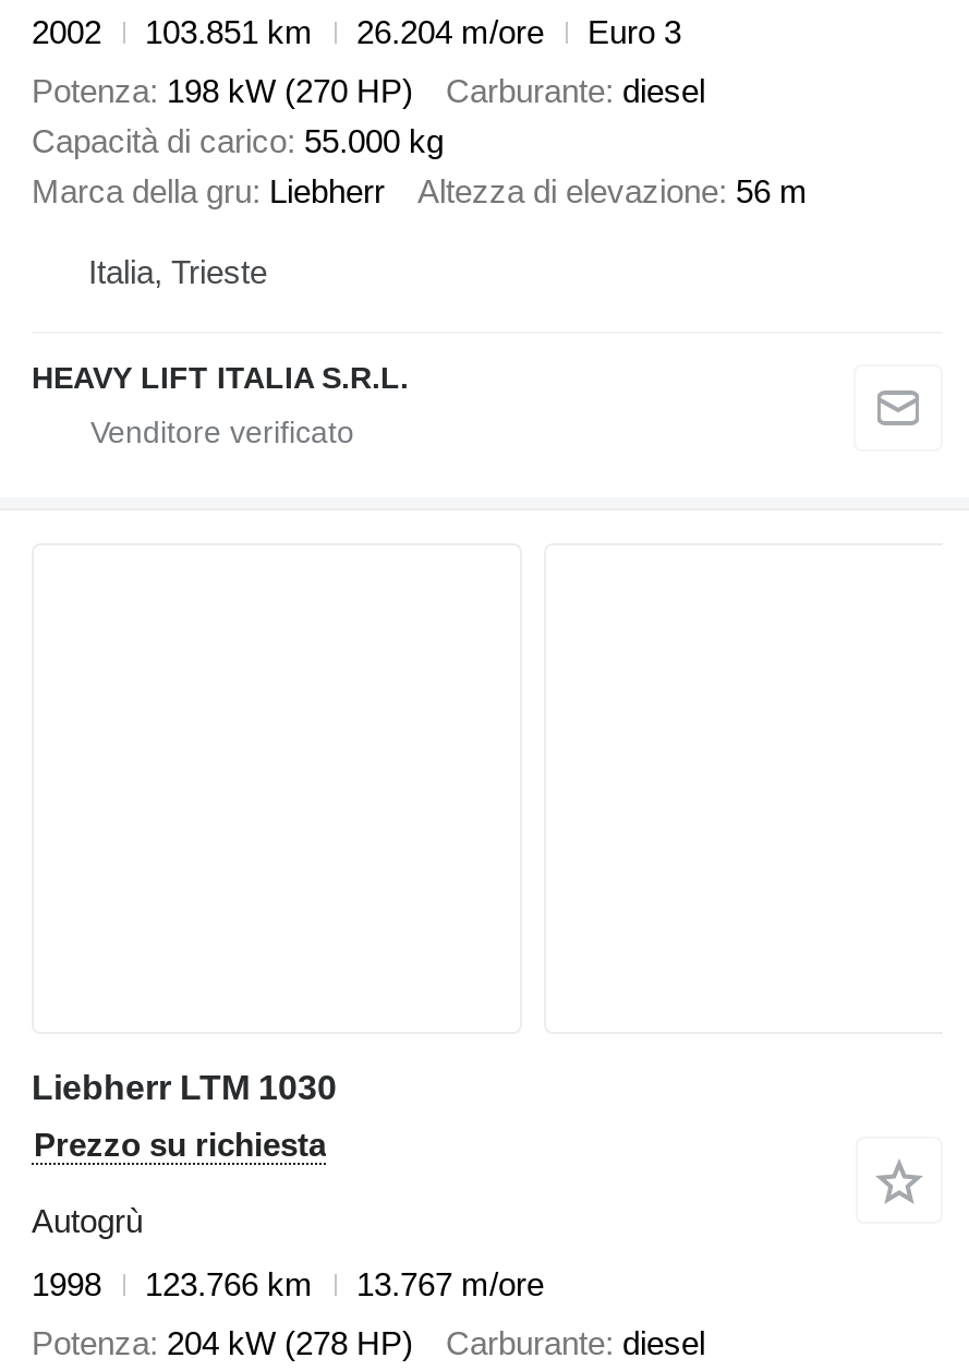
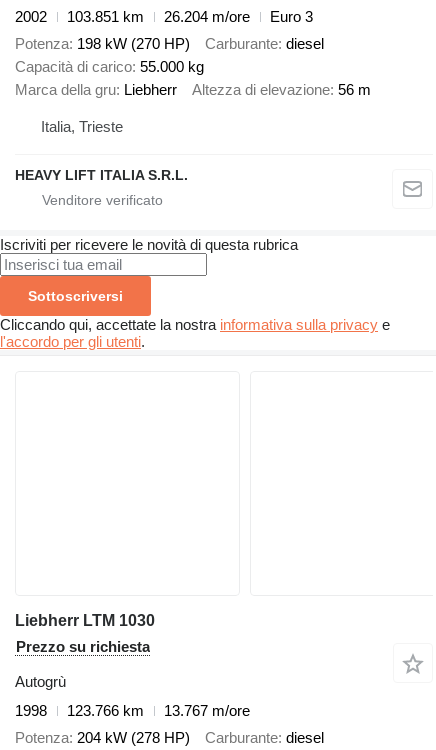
+ Iscriviti per ricevere le novità di questa rubrica
+ Sottoscriversi
+ Cliccando qui, accettate la nostra informativa sulla privacy e
+ l'accordo per gli utenti.
